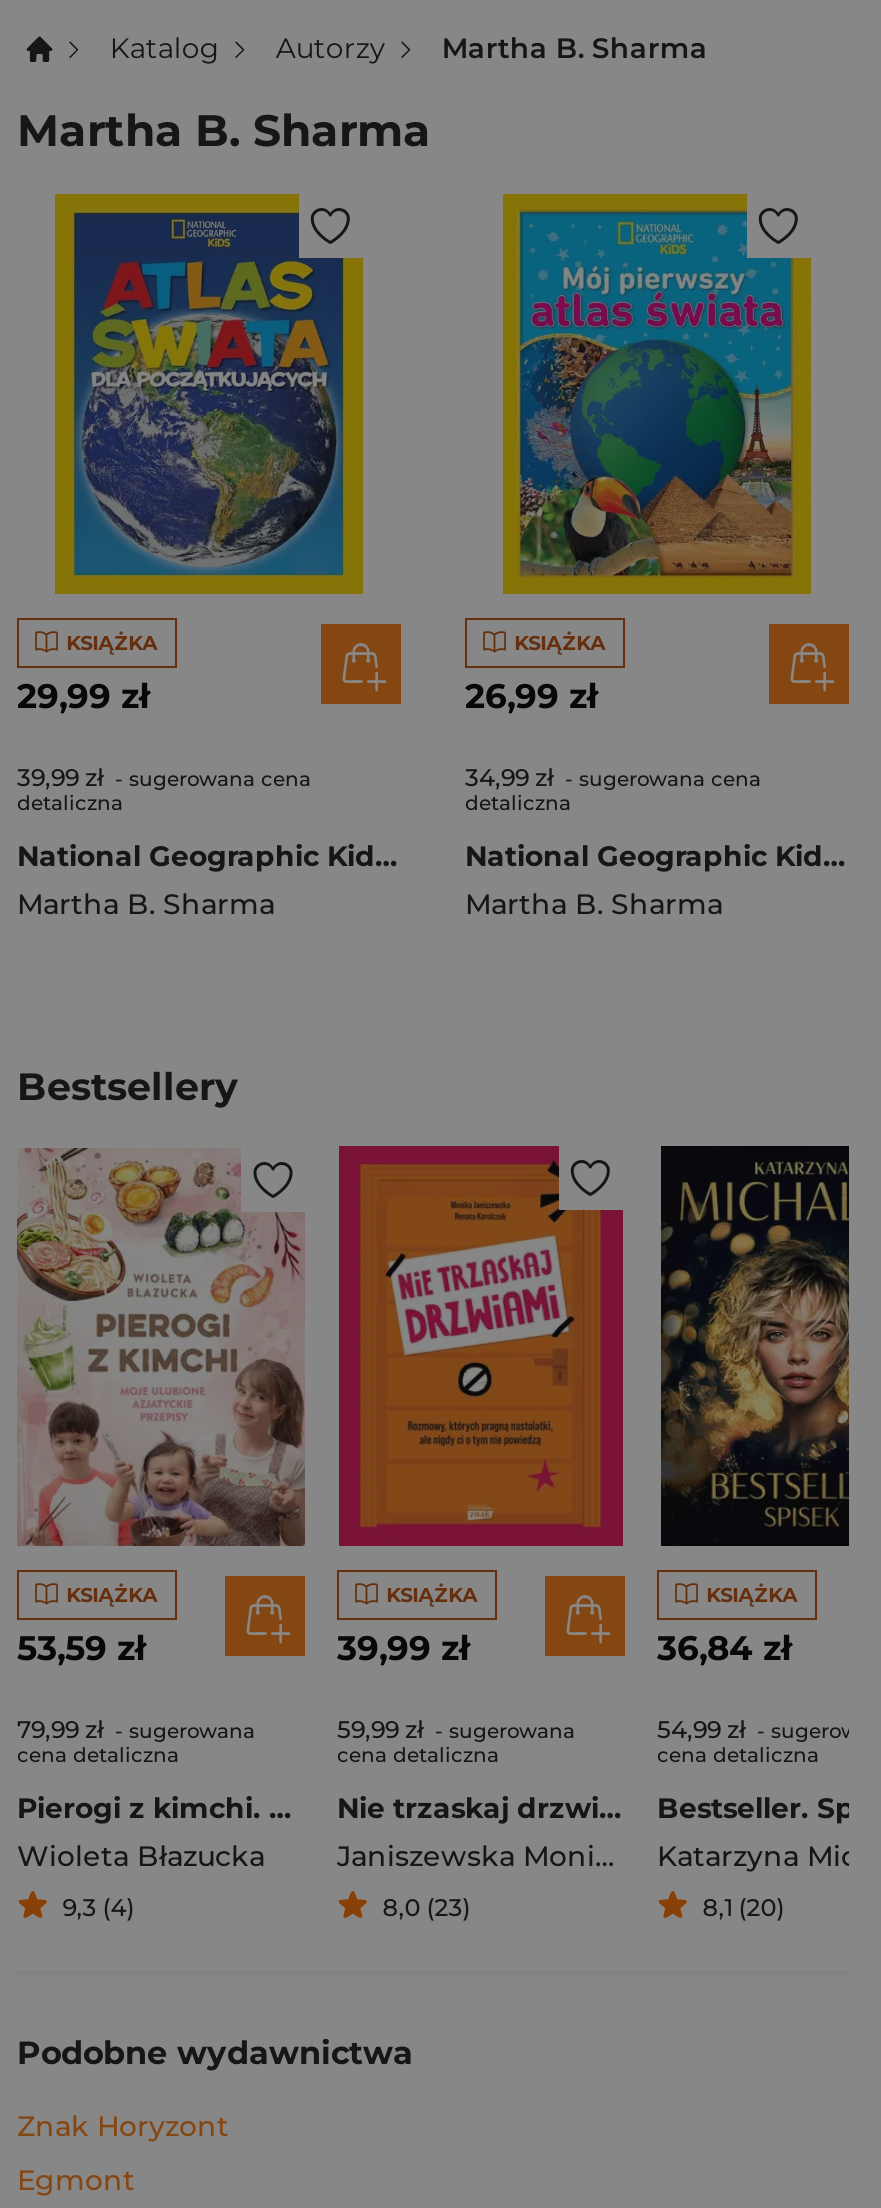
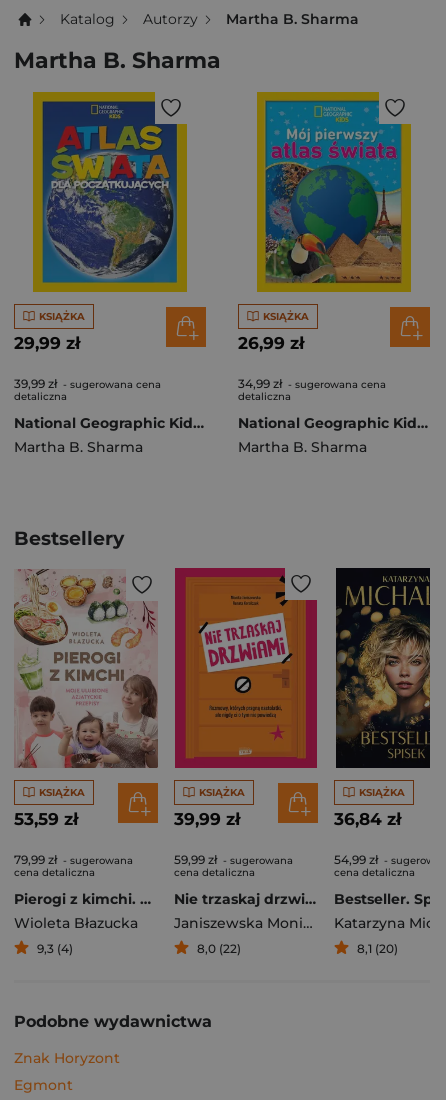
- 8,0 (23)
+ 8,0 (22)
